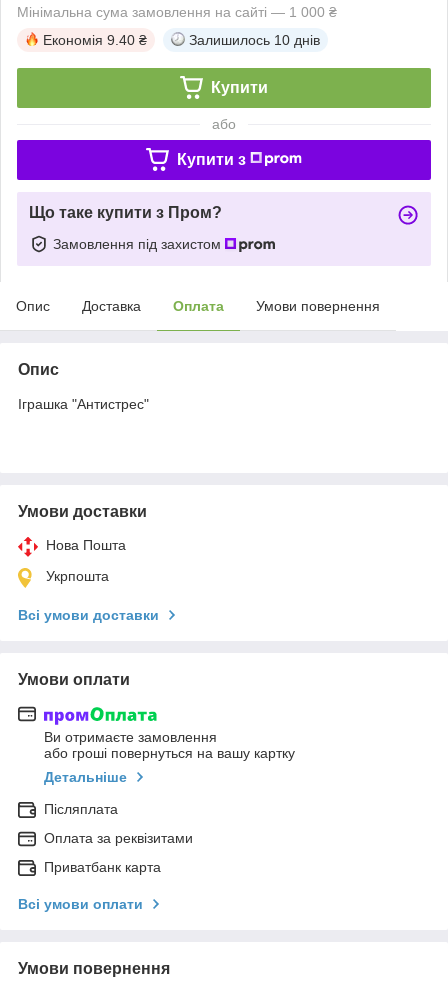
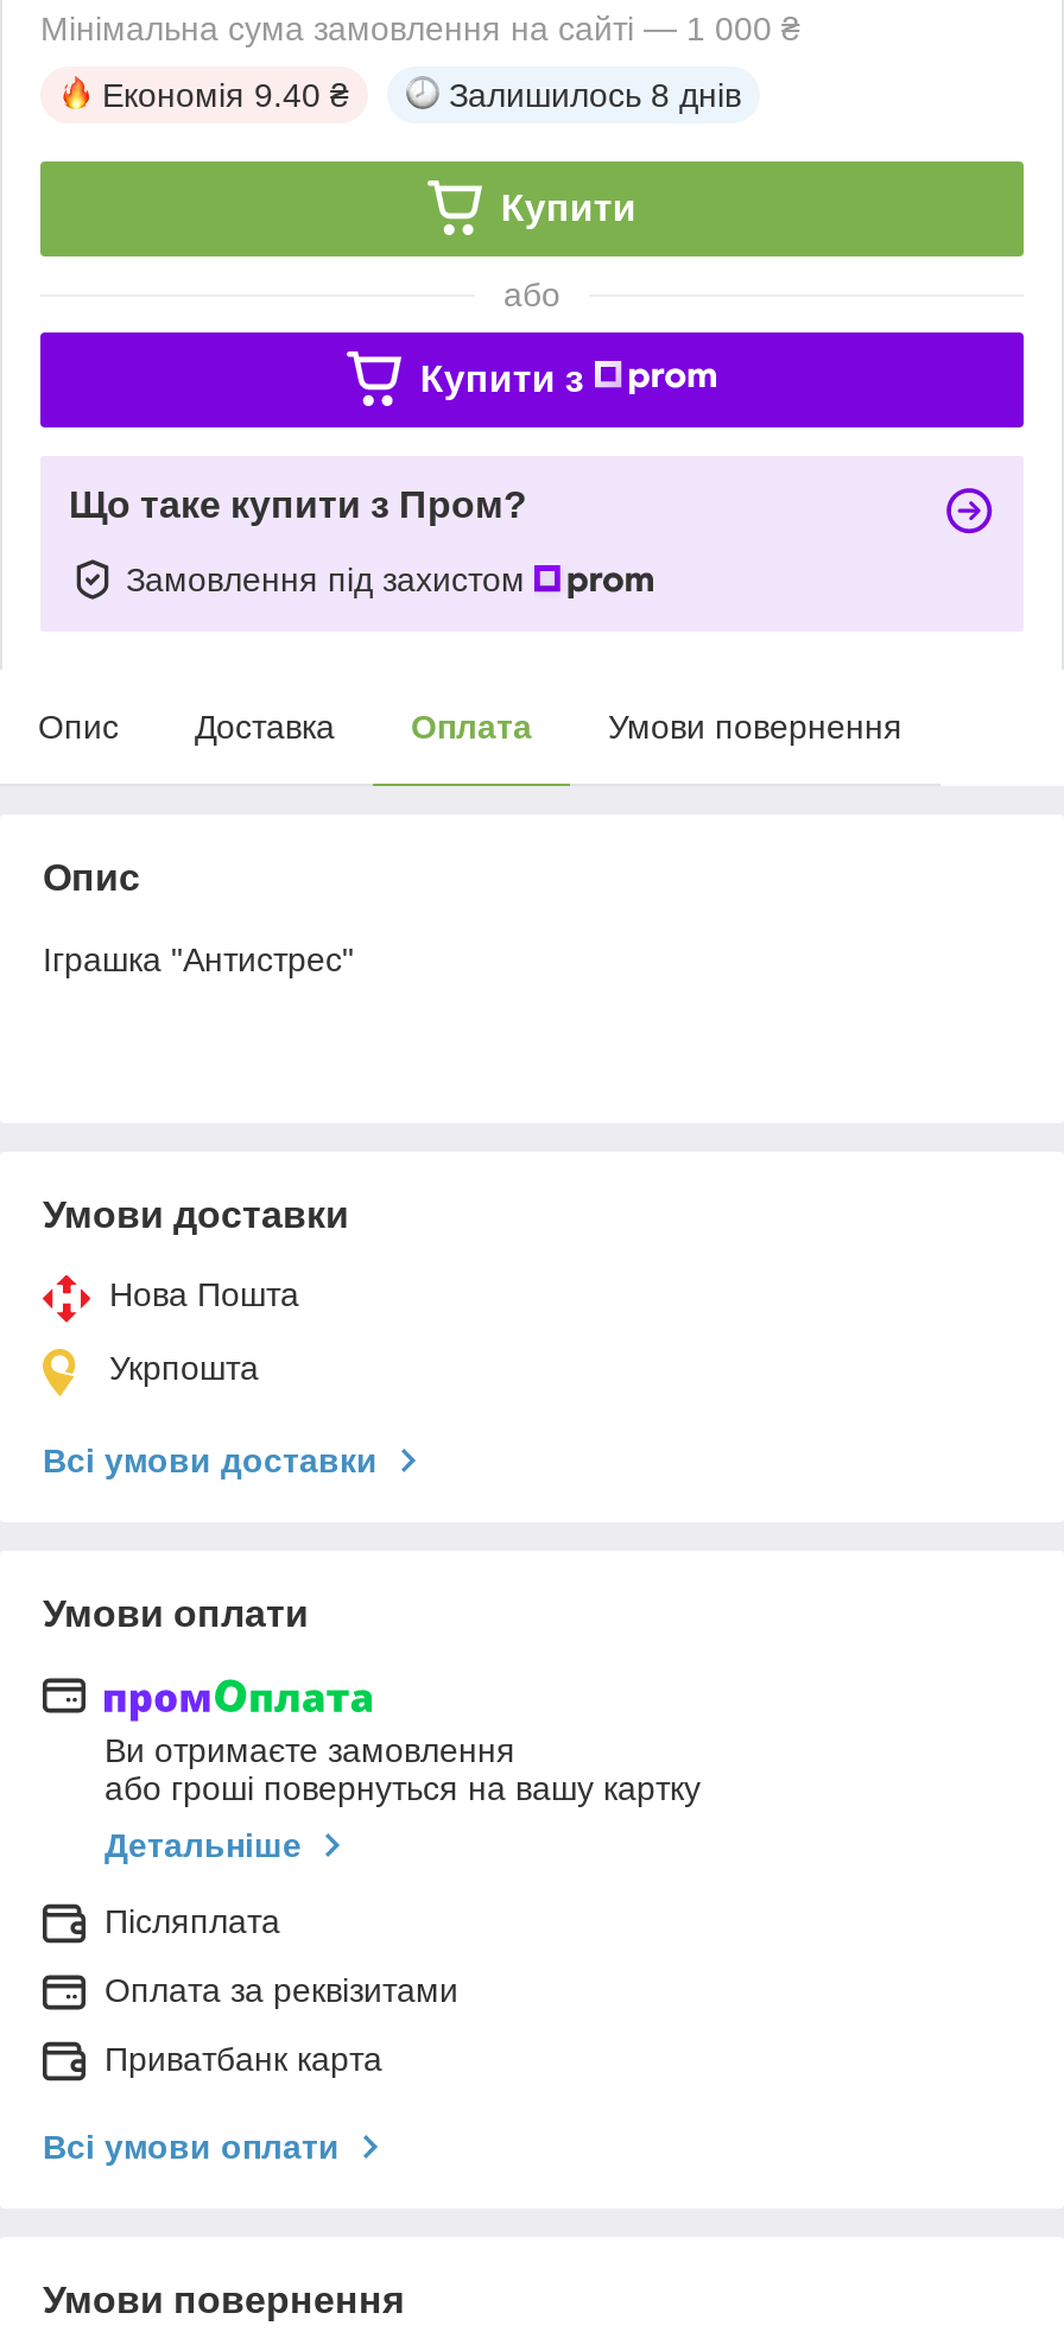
- Залишилось 10 днів
+ Залишилось 8 днів
